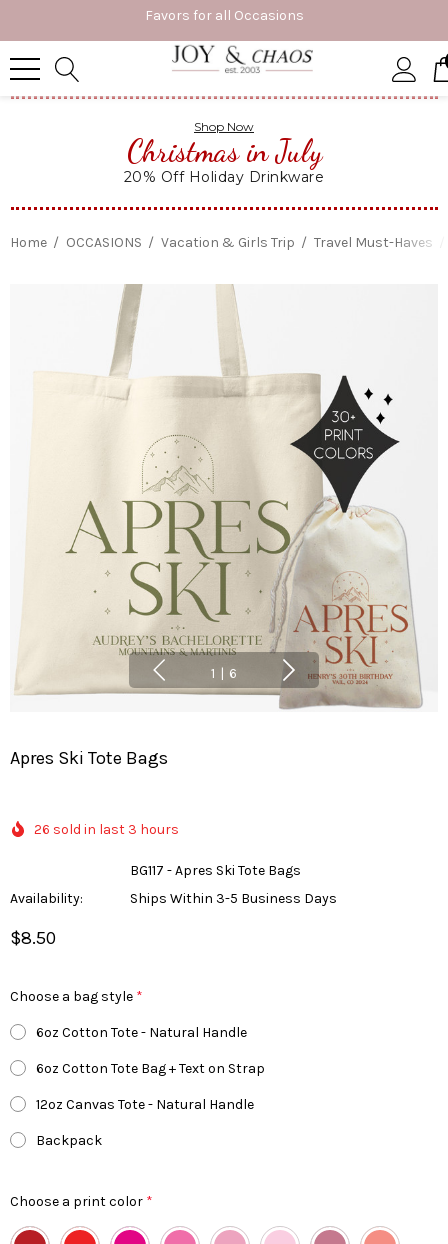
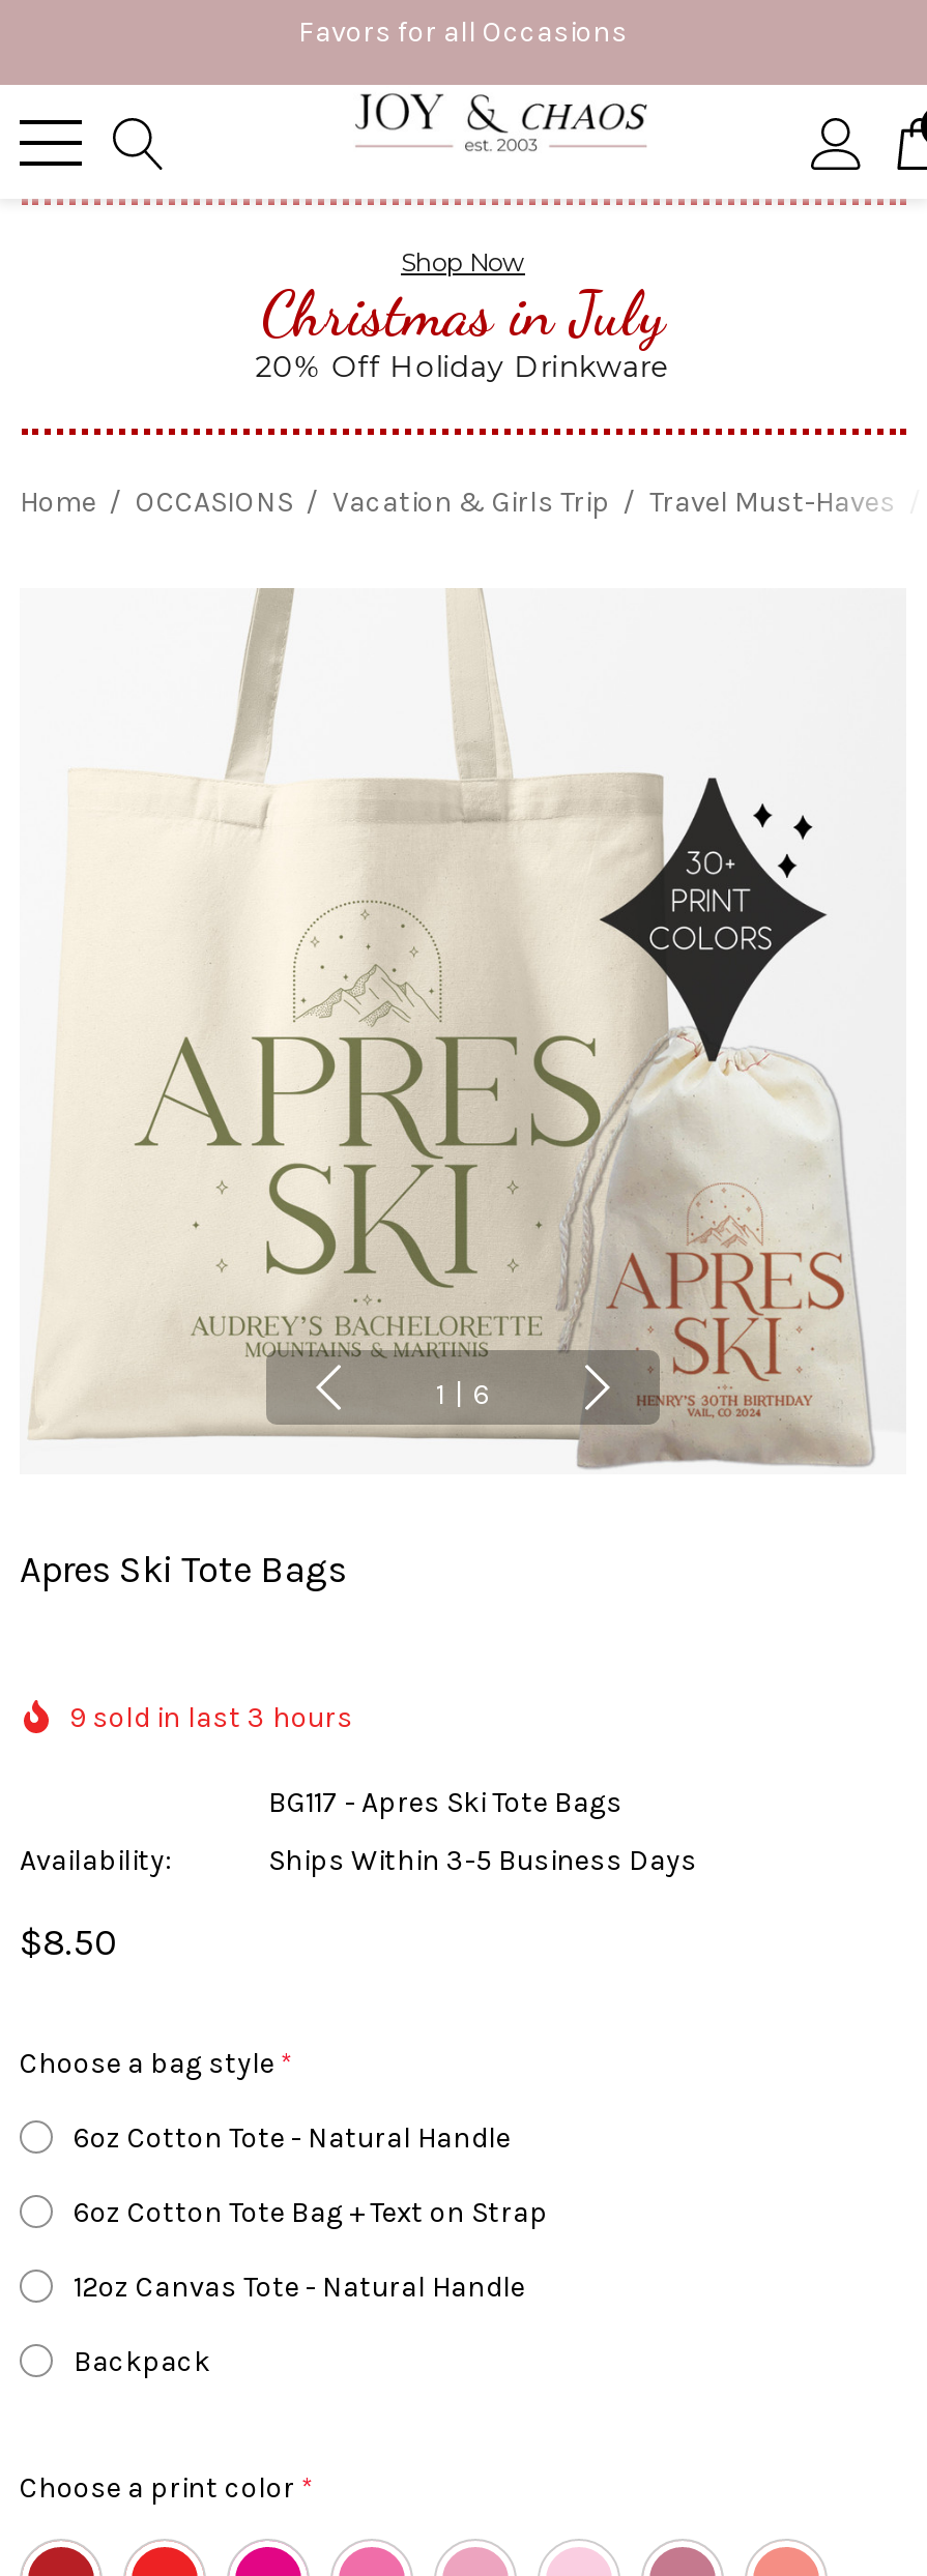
- 26 sold in last 3 hours
+ 9 sold in last 3 hours
